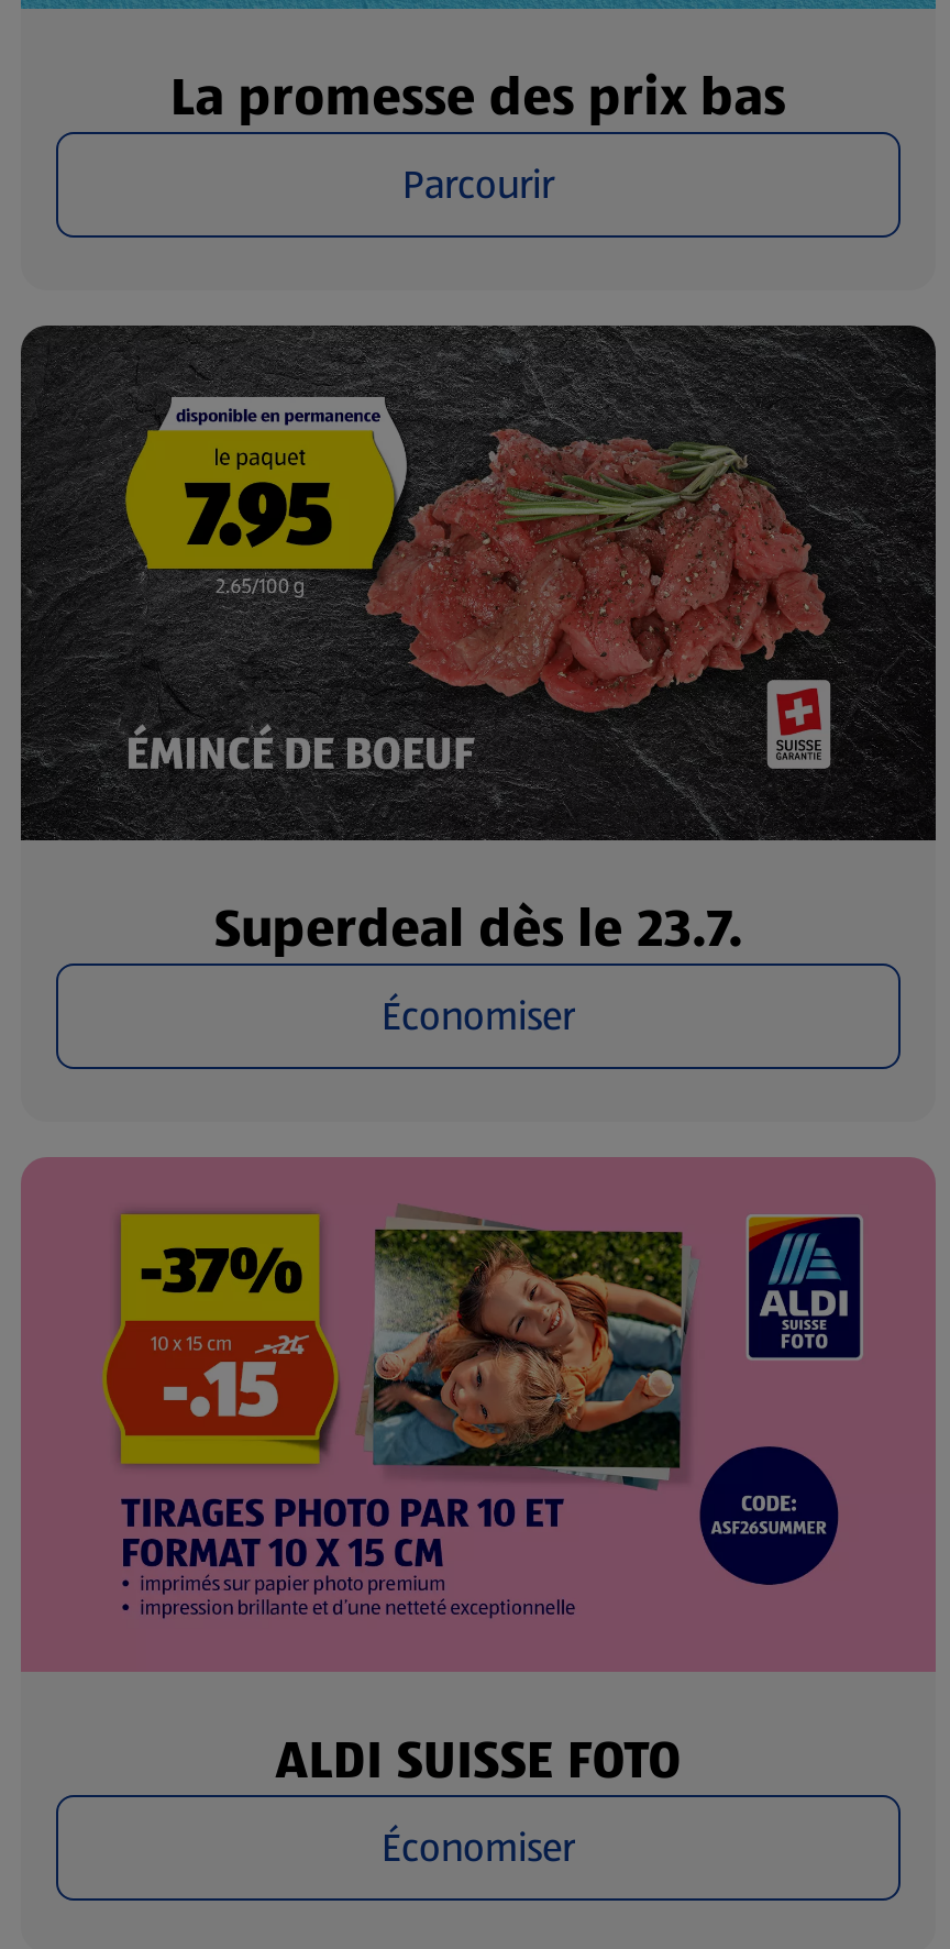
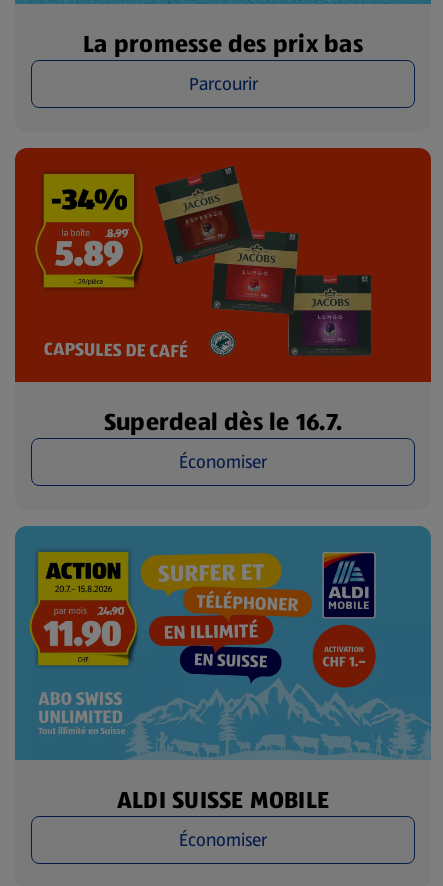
- [image]
- Superdeal dès le 23.7.
+ [image]
+ Superdeal dès le 16.7.

- [image]
- ALDI SUISSE FOTO
+ [image]
+ ALDI SUISSE MOBILE
